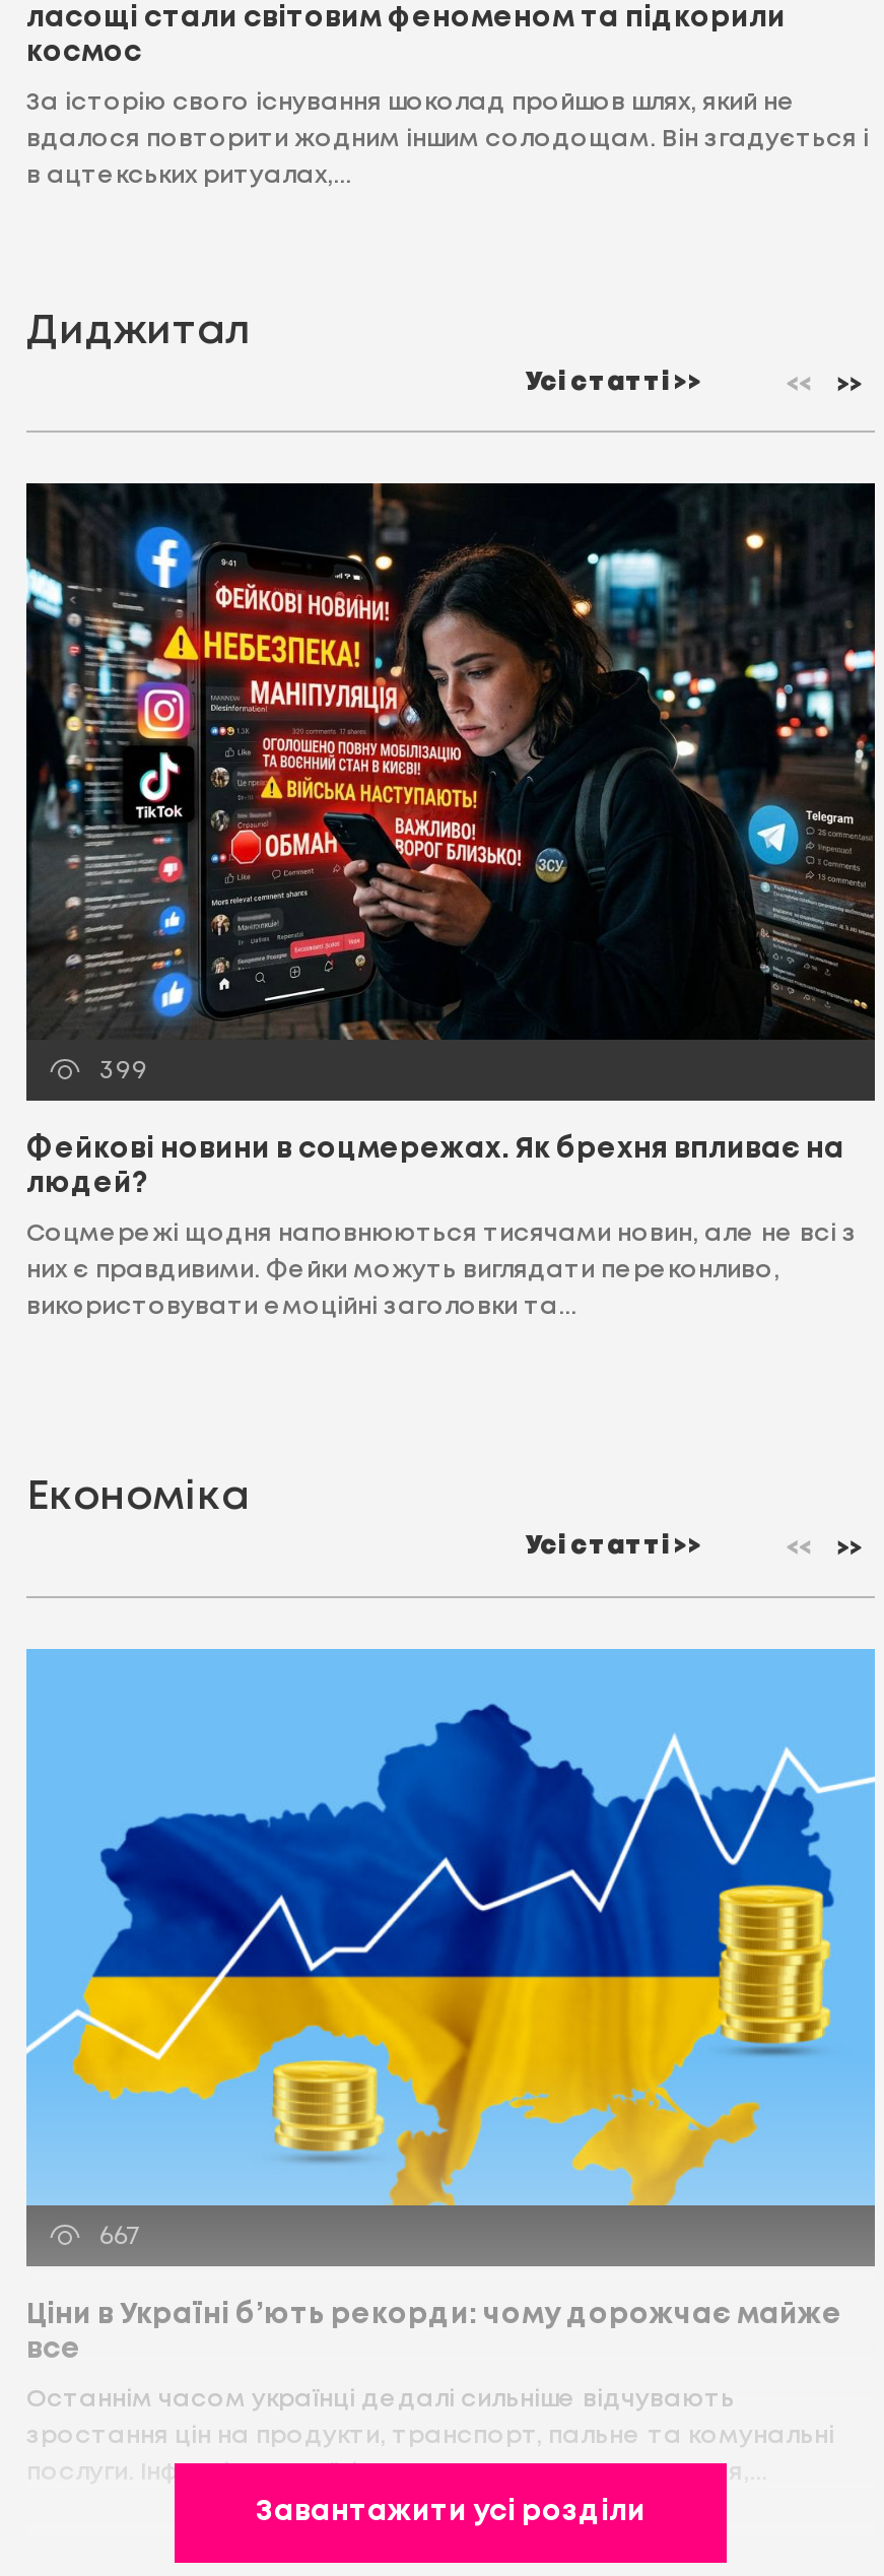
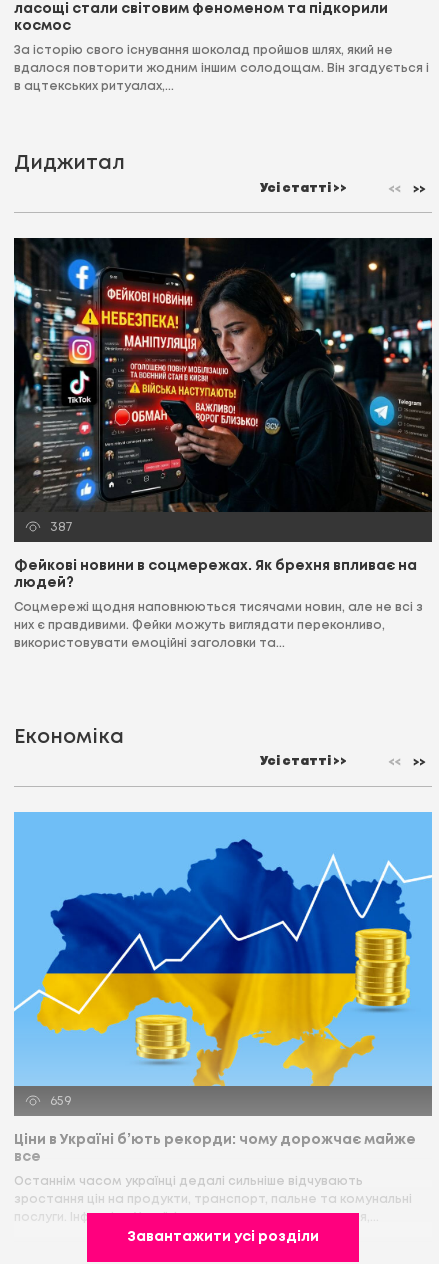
- 399
+ 387

- 667
+ 659
